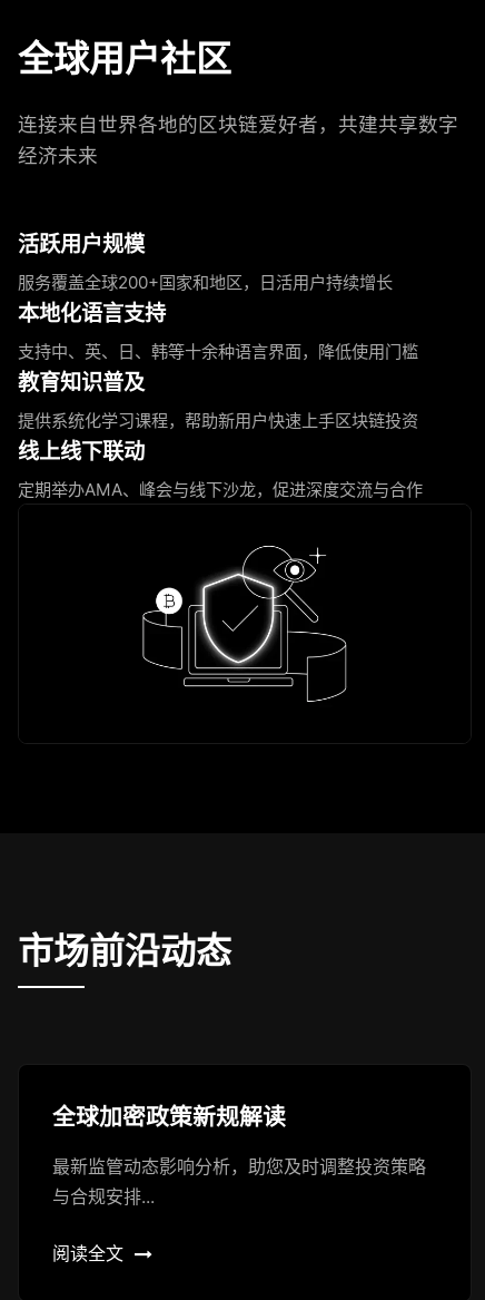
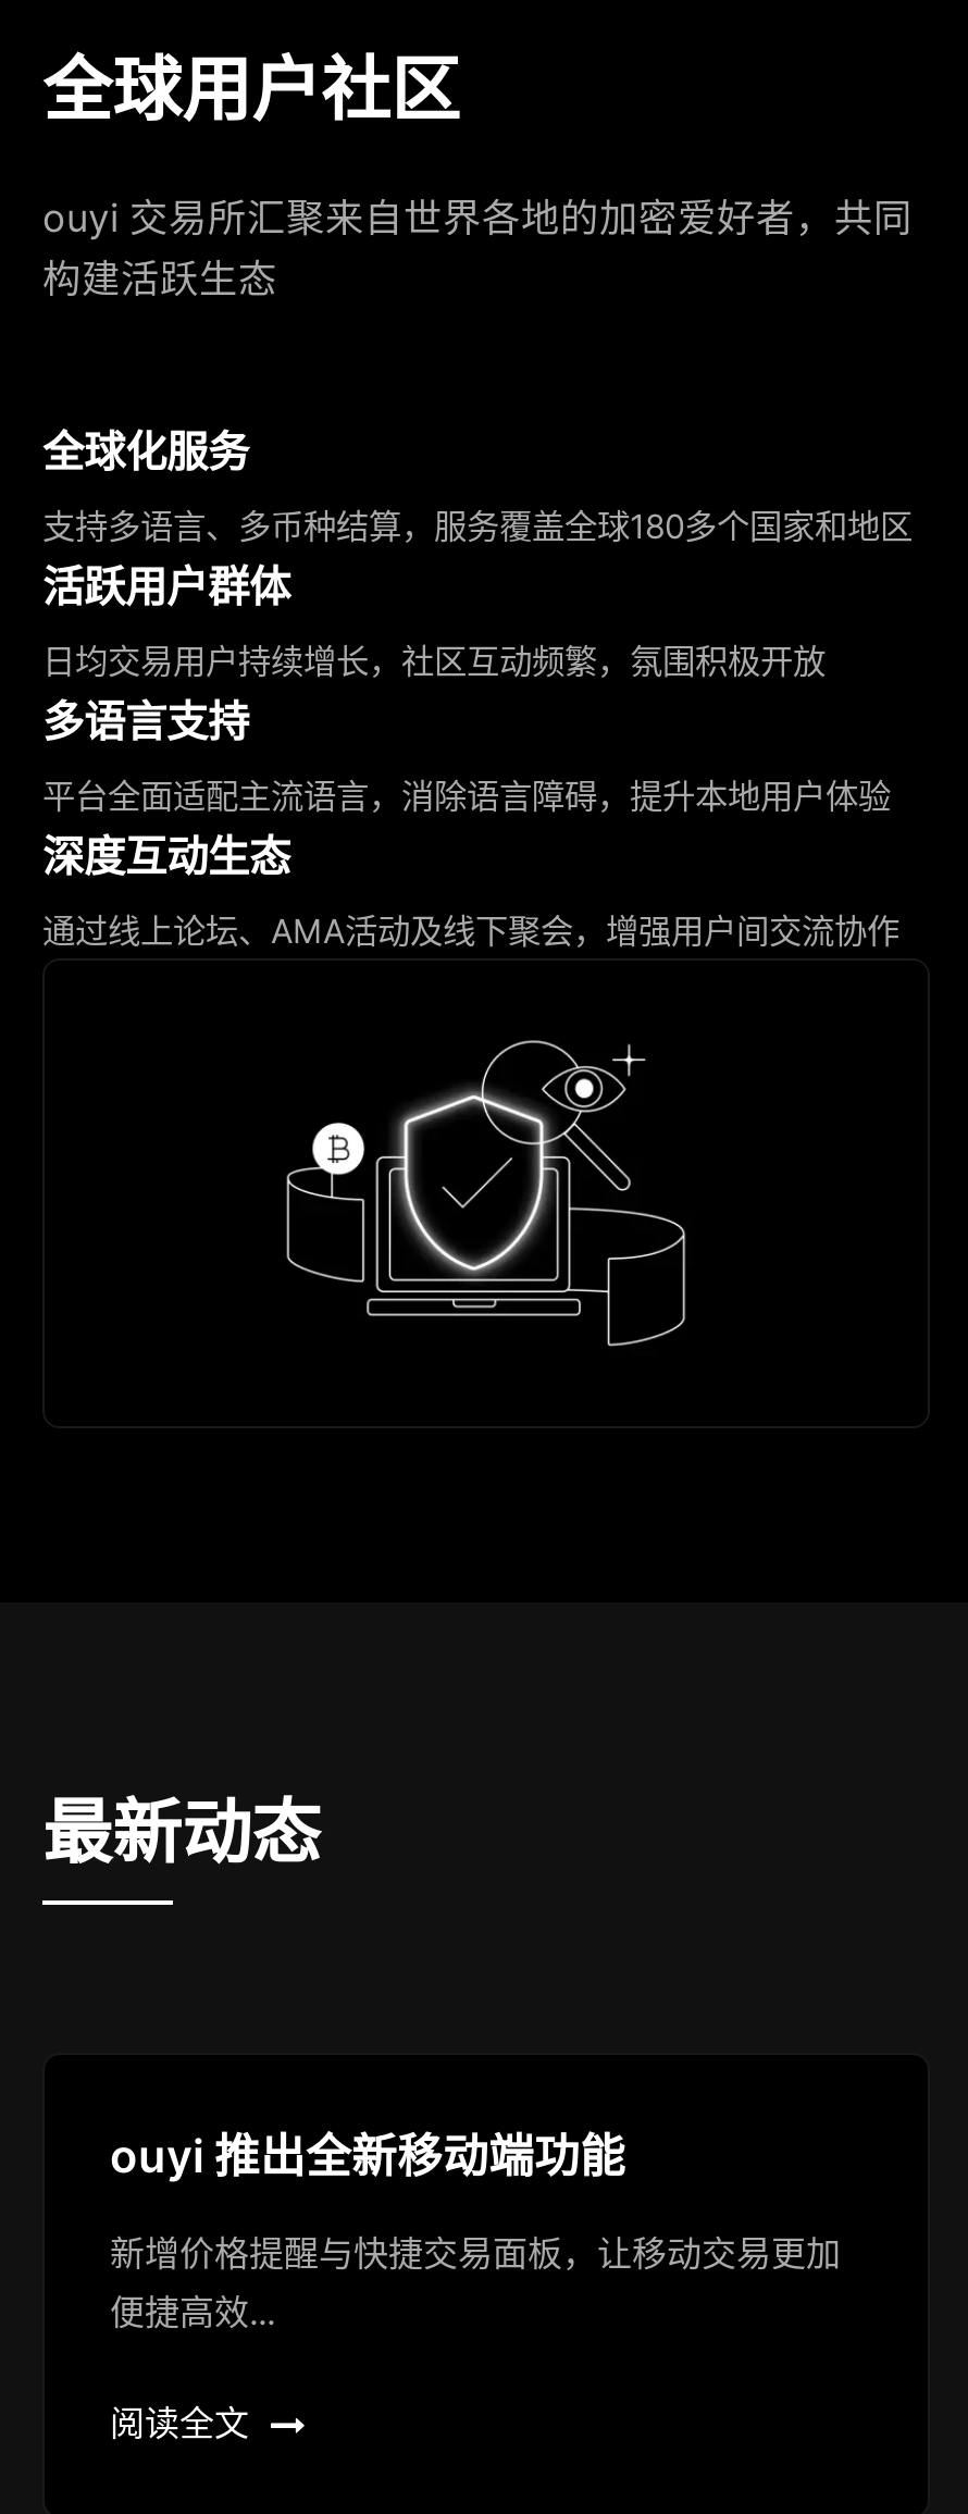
- 连接来自世界各地的区块链爱好者，共建共享数字
- 经济未来
+ ouyi 交易所汇聚来自世界各地的加密爱好者，共同
+ 构建活跃生态

- 活跃用户规模
+ 全球化服务

- 服务覆盖全球200+国家和地区，日活用户持续增长
- 本地化语言支持
+ 支持多语言、多币种结算，服务覆盖全球180多个国家和地区
+ 活跃用户群体

- 支持中、英、日、韩等十余种语言界面，降低使用门槛
- 教育知识普及
+ 日均交易用户持续增长，社区互动频繁，氛围积极开放
+ 多语言支持

- 提供系统化学习课程，帮助新用户快速上手区块链投资
- 线上线下联动
+ 平台全面适配主流语言，消除语言障碍，提升本地用户体验
+ 深度互动生态

- 定期举办AMA、峰会与线下沙龙，促进深度交流与合作
+ 通过线上论坛、AMA活动及线下聚会，增强用户间交流协作

- 市场前沿动态
+ 最新动态

- 全球加密政策新规解读
+ ouyi 推出全新移动端功能

- 最新监管动态影响分析，助您及时调整投资策略
- 与合规安排...
+ 新增价格提醒与快捷交易面板，让移动交易更加
+ 便捷高效...
